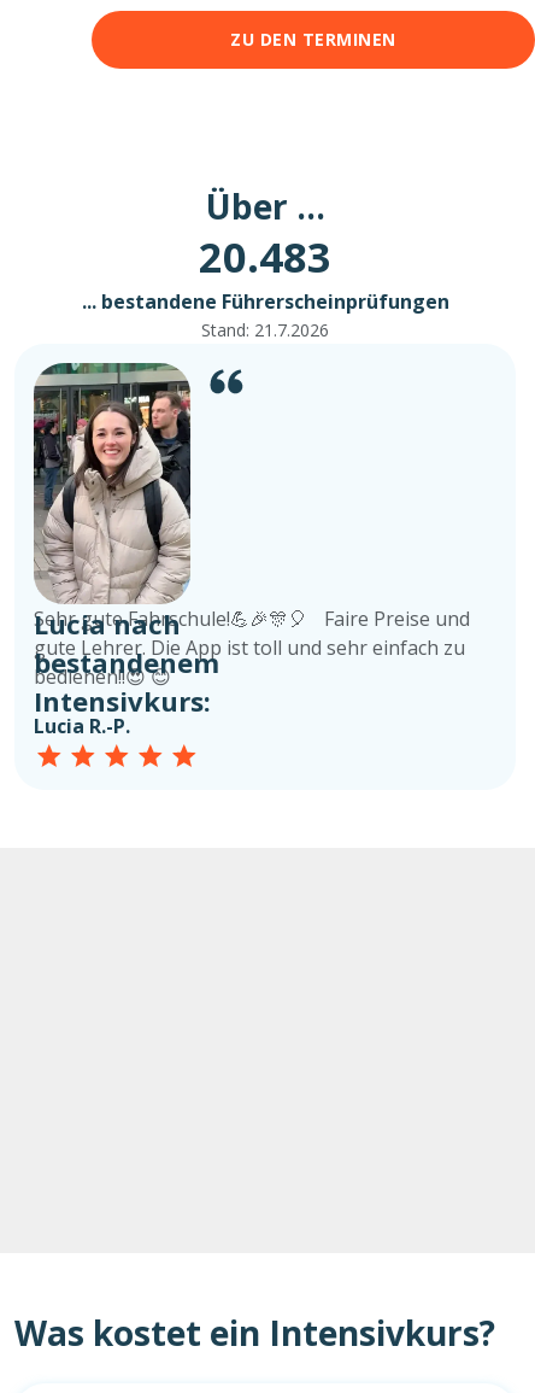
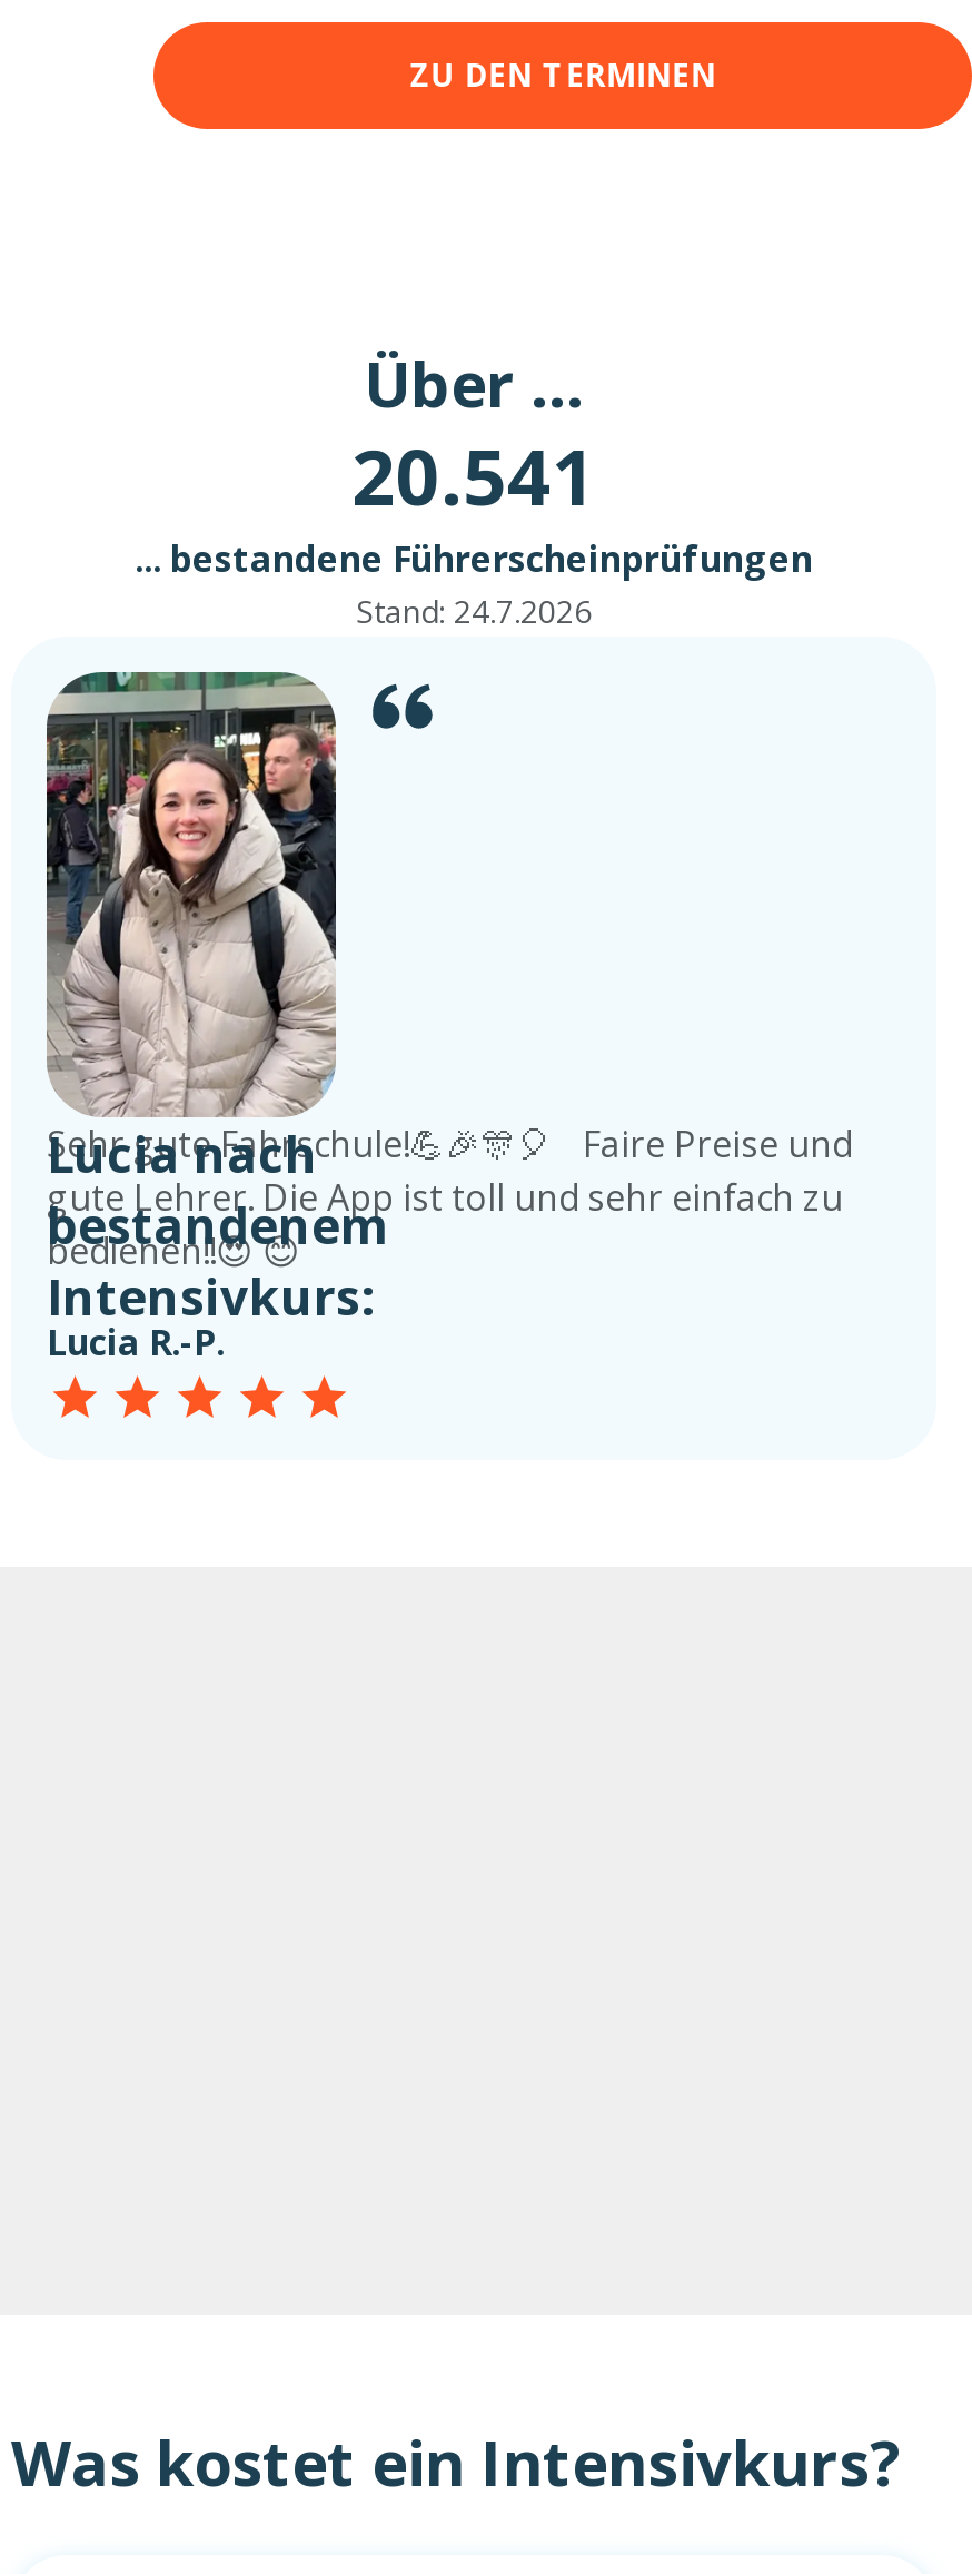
- 20.483
+ 20.541

- Stand: 21.7.2026
+ Stand: 24.7.2026
